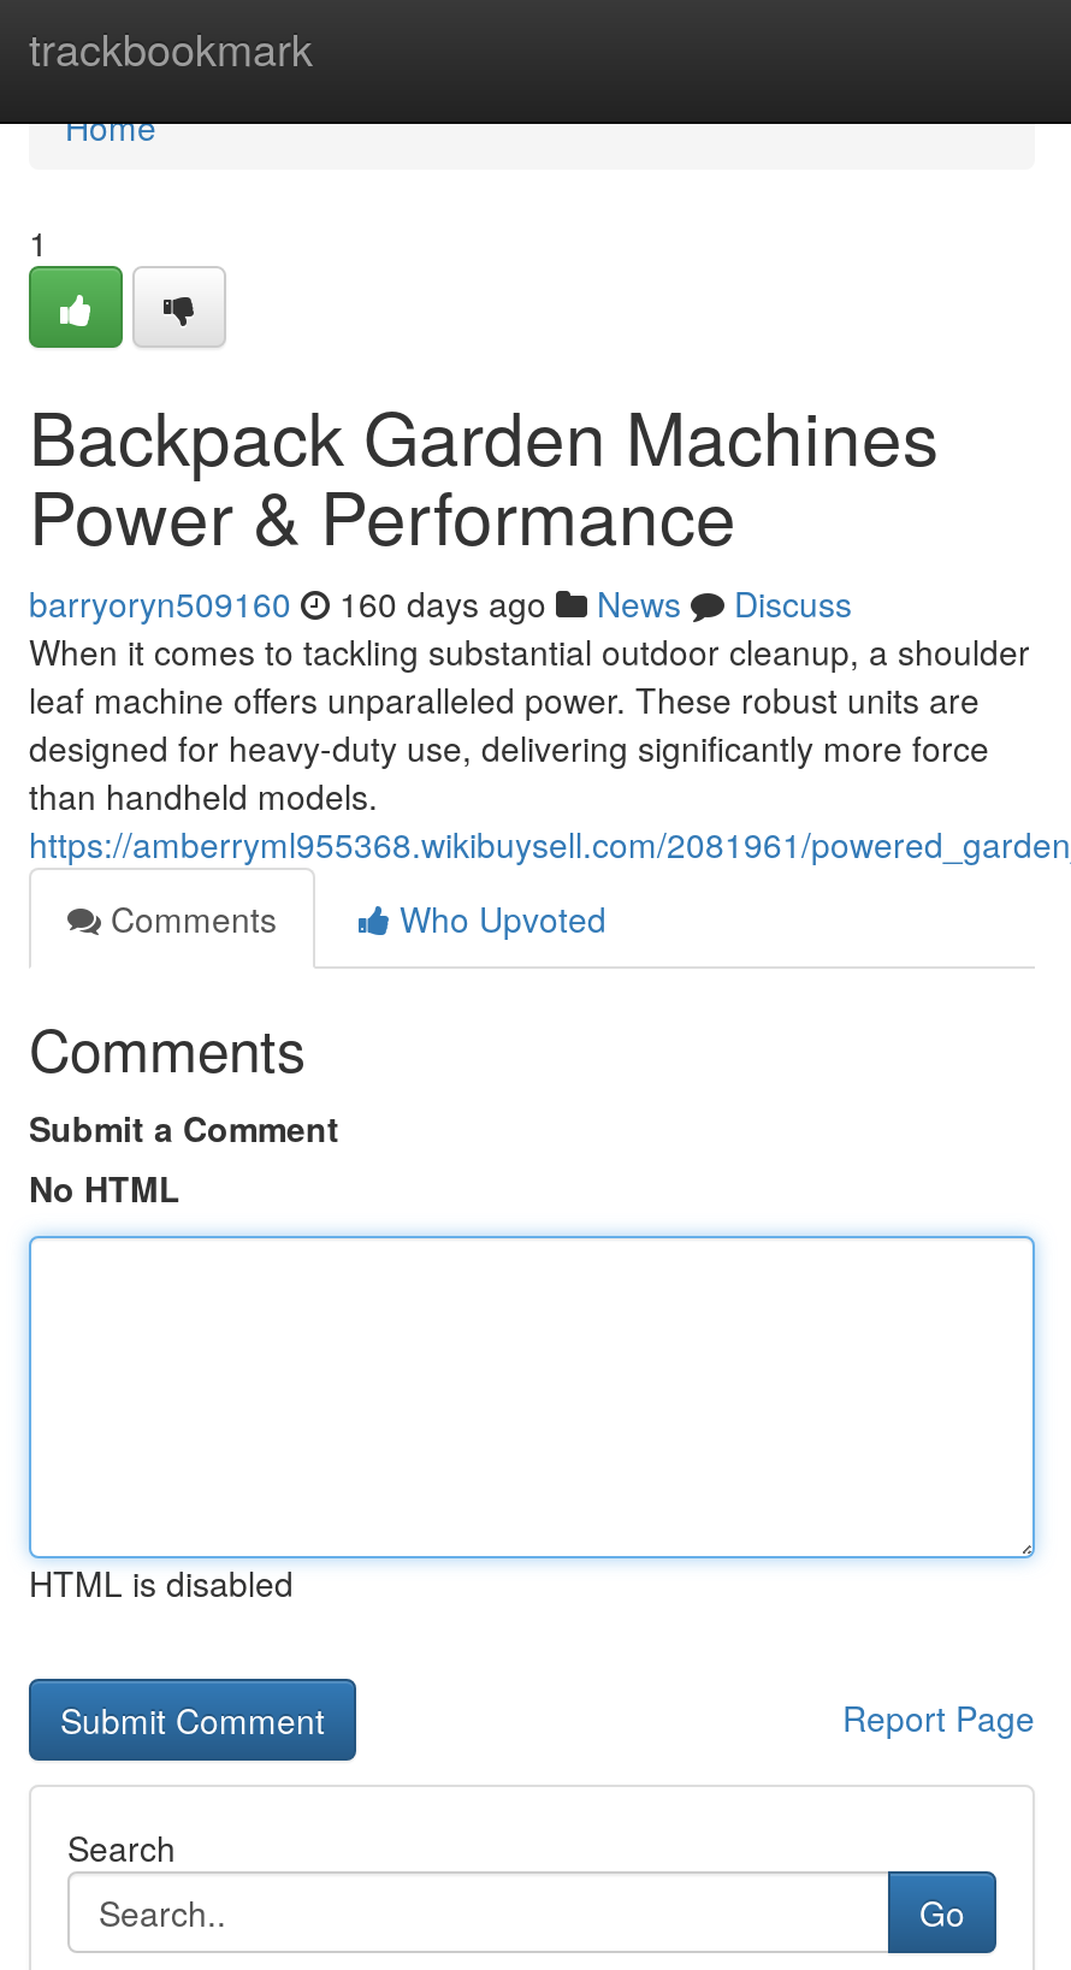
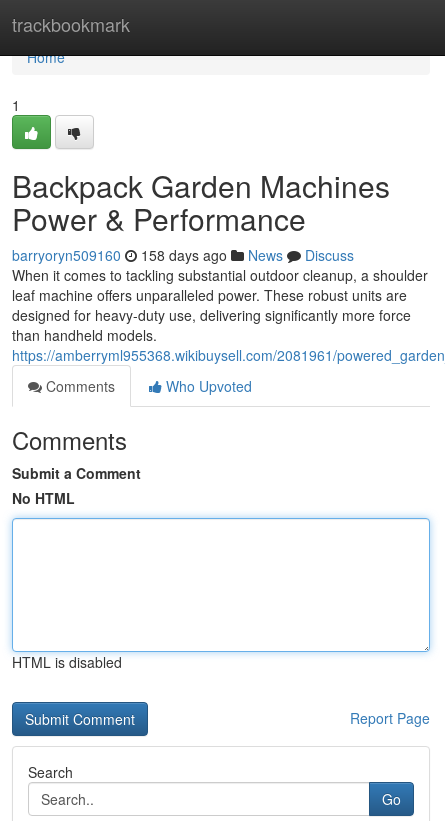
- barryoryn509160 160 days ago News Discuss
+ barryoryn509160 158 days ago News Discuss
